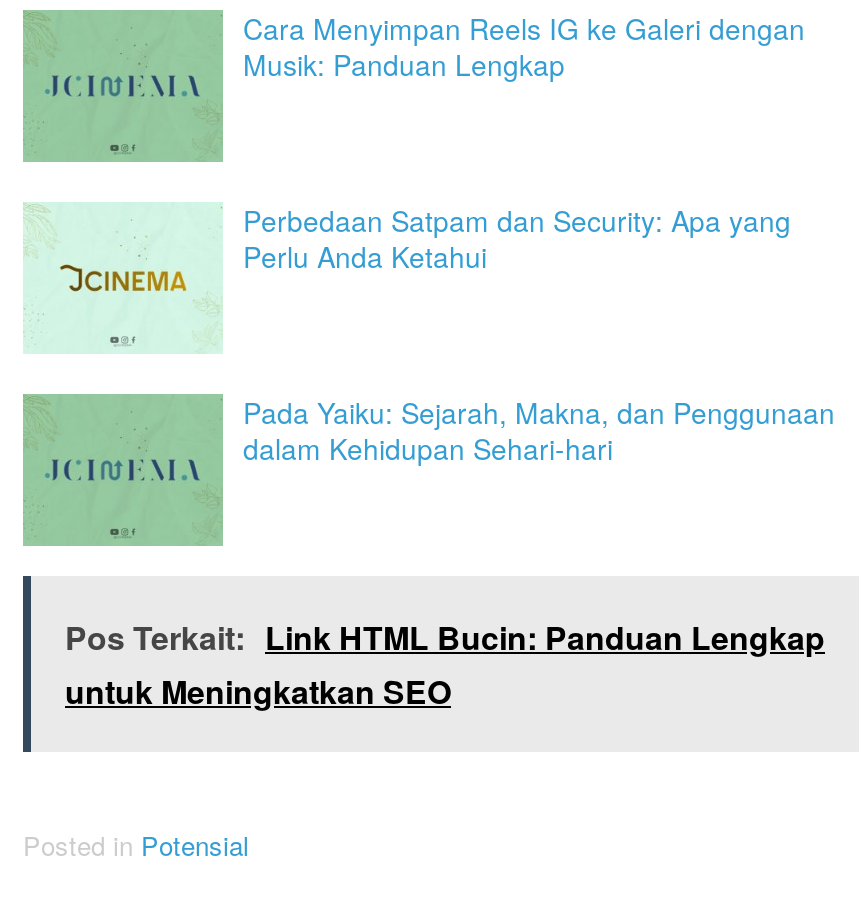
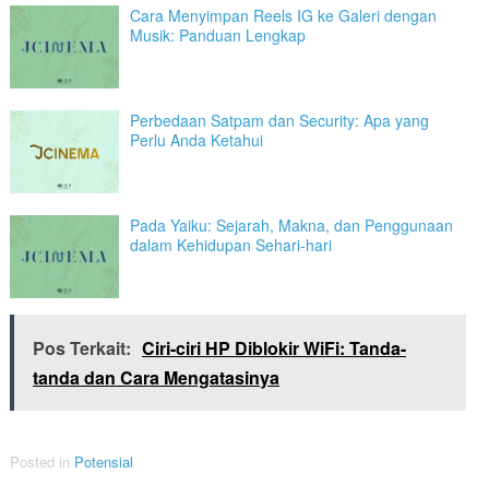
- Pos Terkait: Link HTML Bucin: Panduan Lengkap
- untuk Meningkatkan SEO
+ Pos Terkait: Ciri-ciri HP Diblokir WiFi: Tanda-
+ tanda dan Cara Mengatasinya
